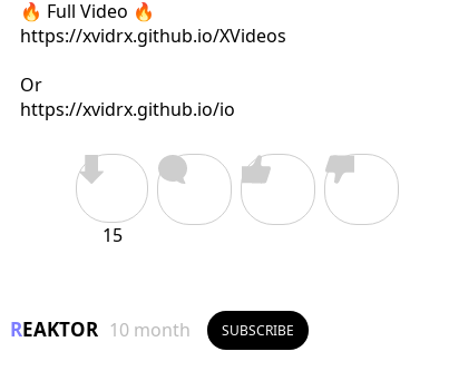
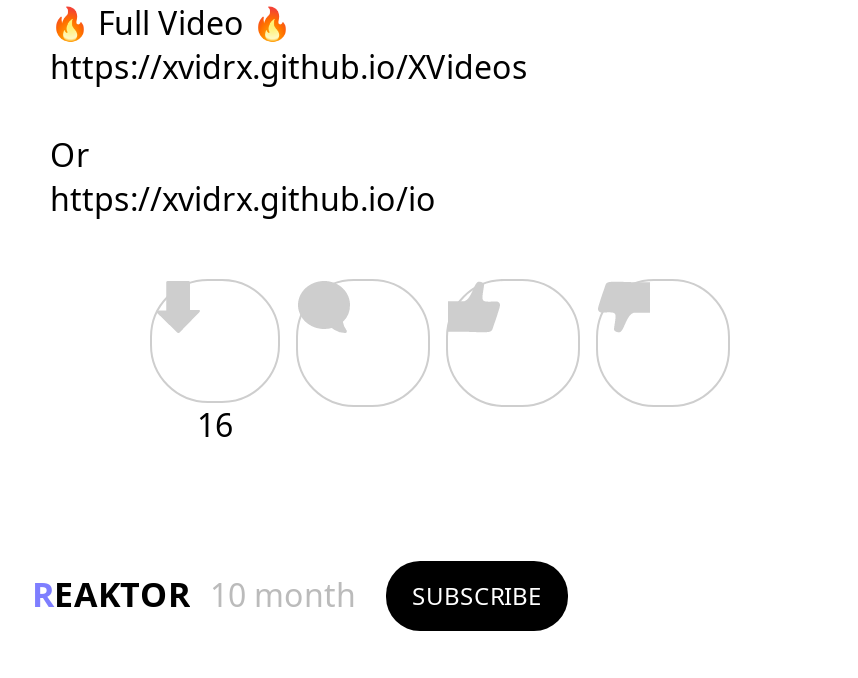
- 15
+ 16
